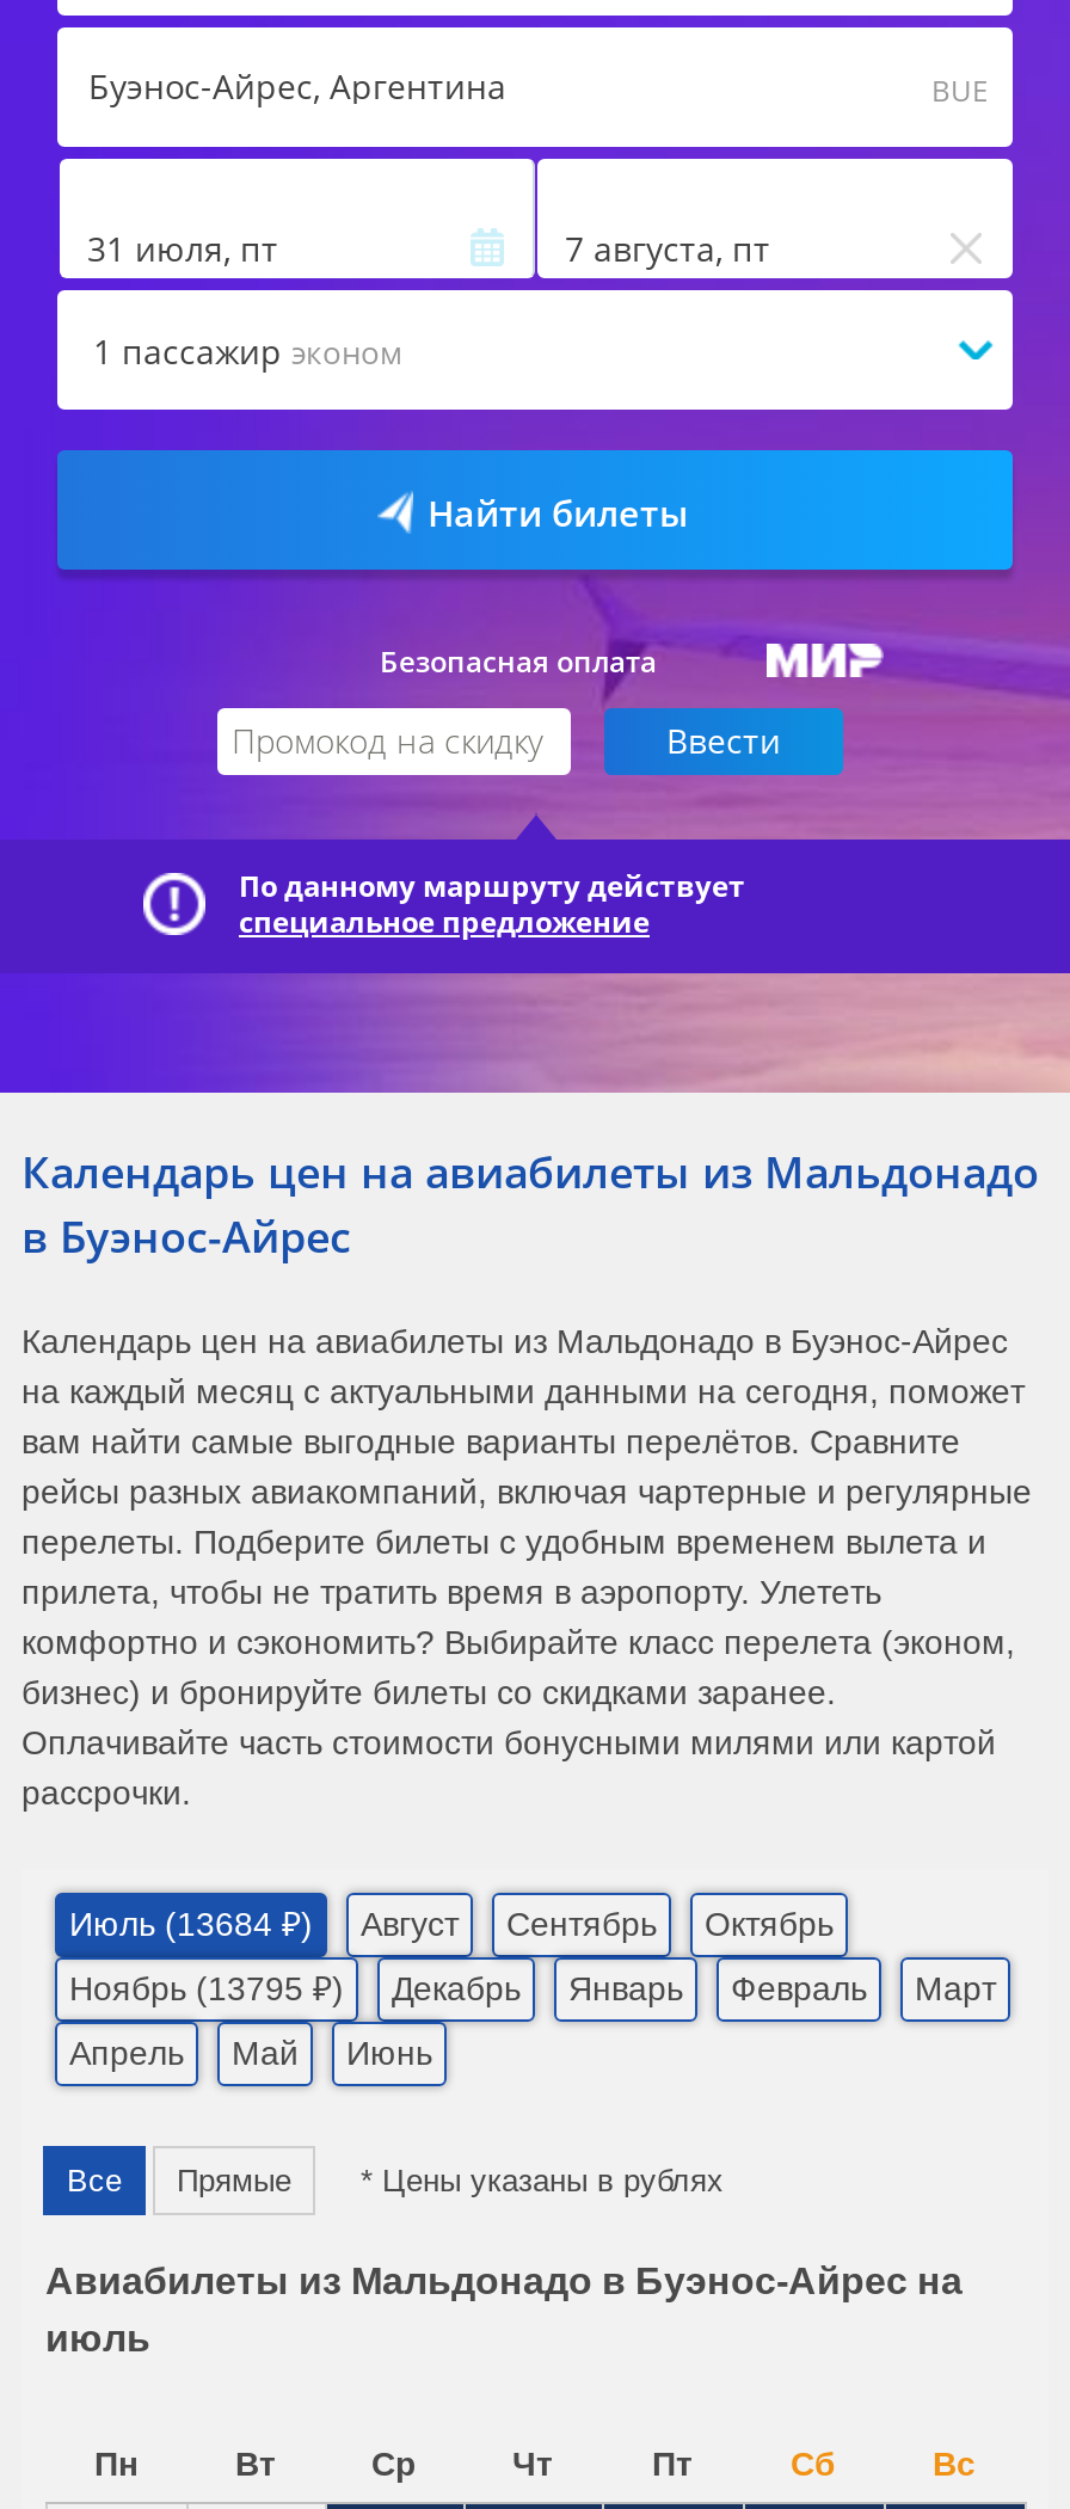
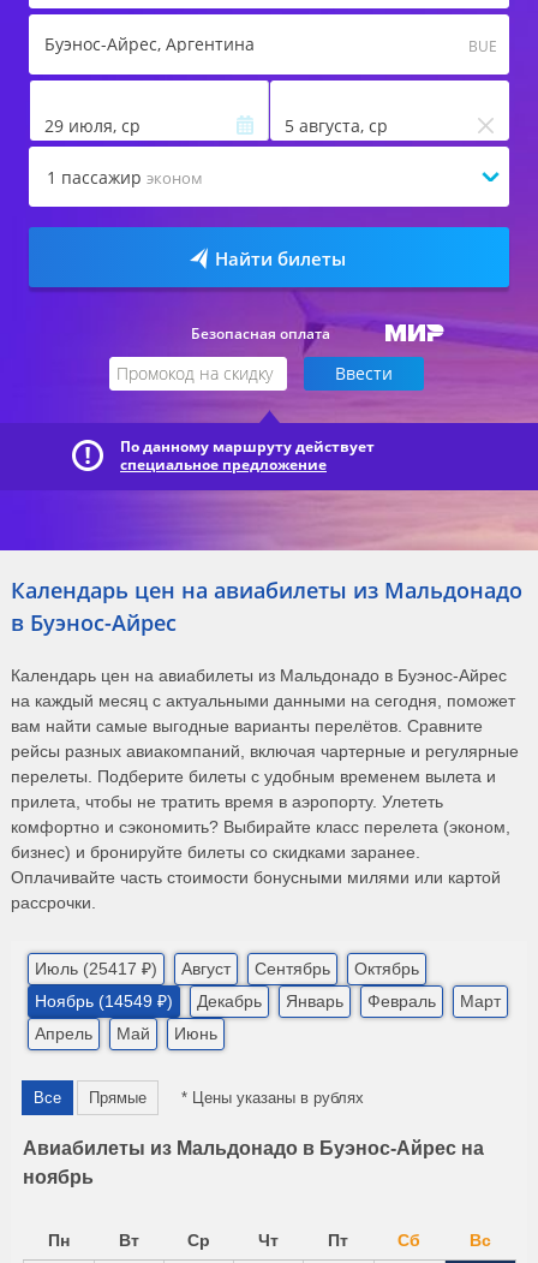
- 31 июля, пт
+ 29 июля, ср

- 7 августа, пт
+ 5 августа, ср

- Июль (13684 ₽) Август Сентябрь Октябрь
+ Июль (25417 ₽) Август Сентябрь Октябрь

- Ноябрь (13795 ₽) Декабрь Январь Февраль Март
+ Ноябрь (14549 ₽) Декабрь Январь Февраль Март

- июль
+ ноябрь
